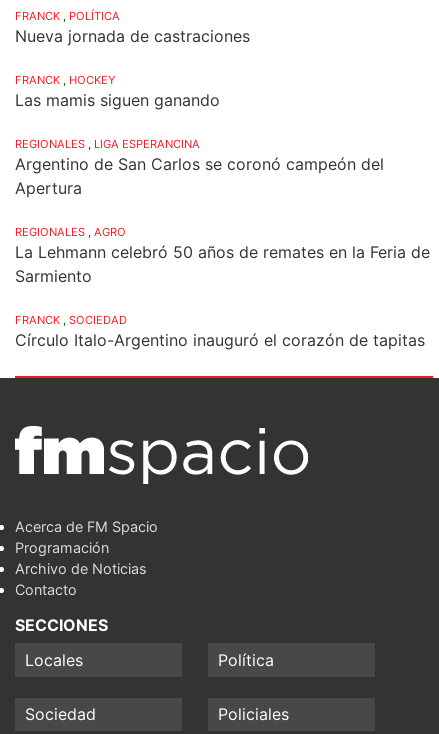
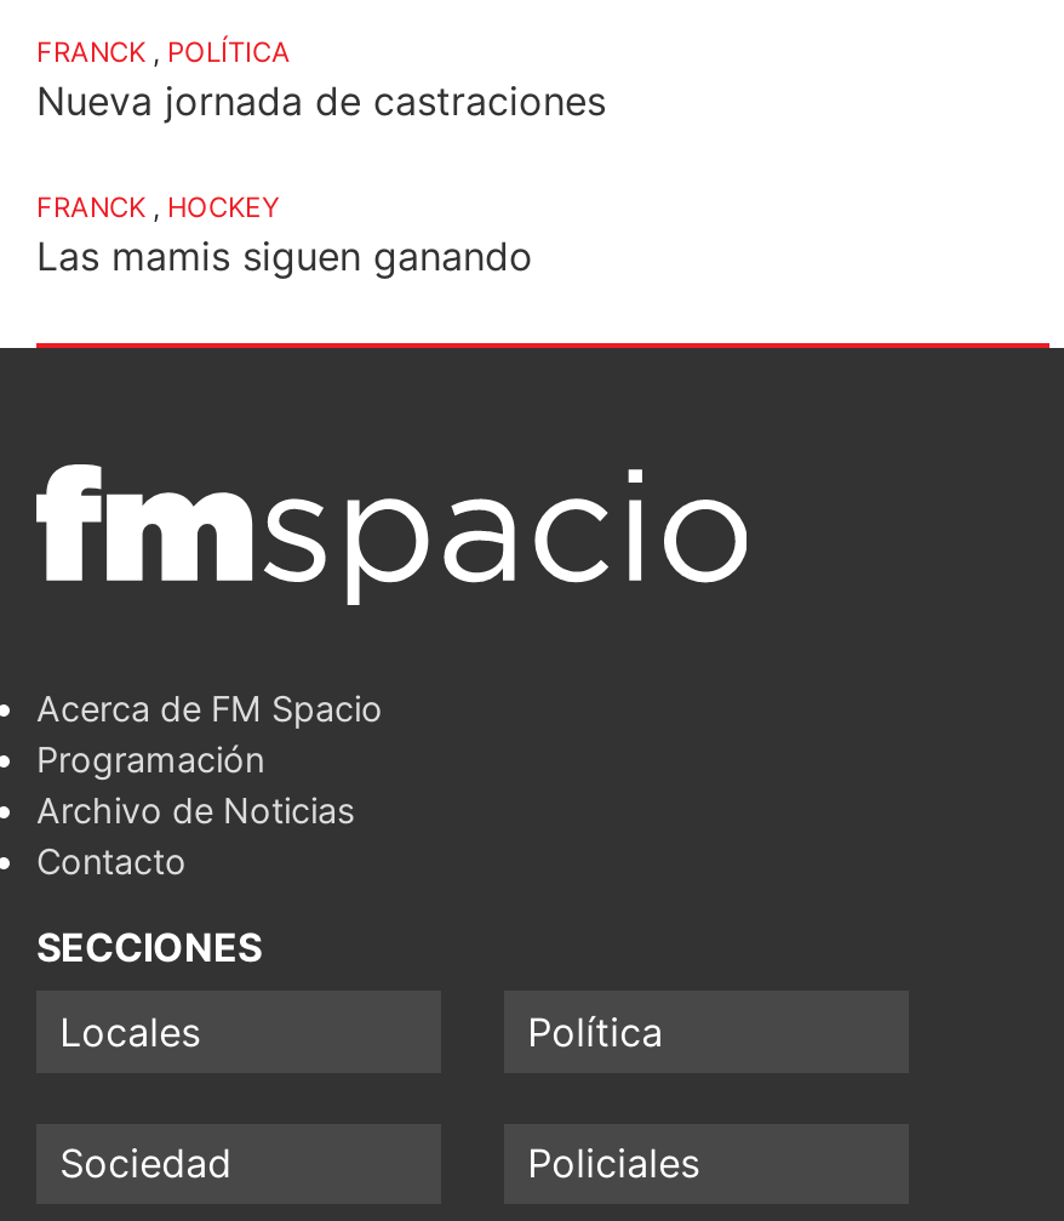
- REGIONALES , LIGA ESPERANCINA
- Argentino de San Carlos se coronó campeón del
- Apertura
- REGIONALES , AGRO
- La Lehmann celebró 50 años de remates en la Feria de
- Sarmiento
- FRANCK , SOCIEDAD
- Círculo Italo-Argentino inauguró el corazón de tapitas
